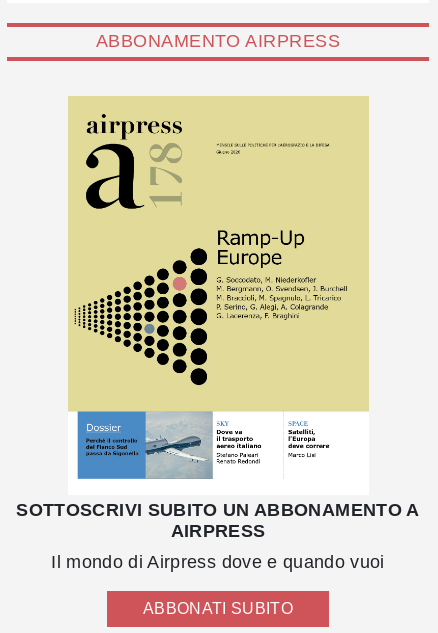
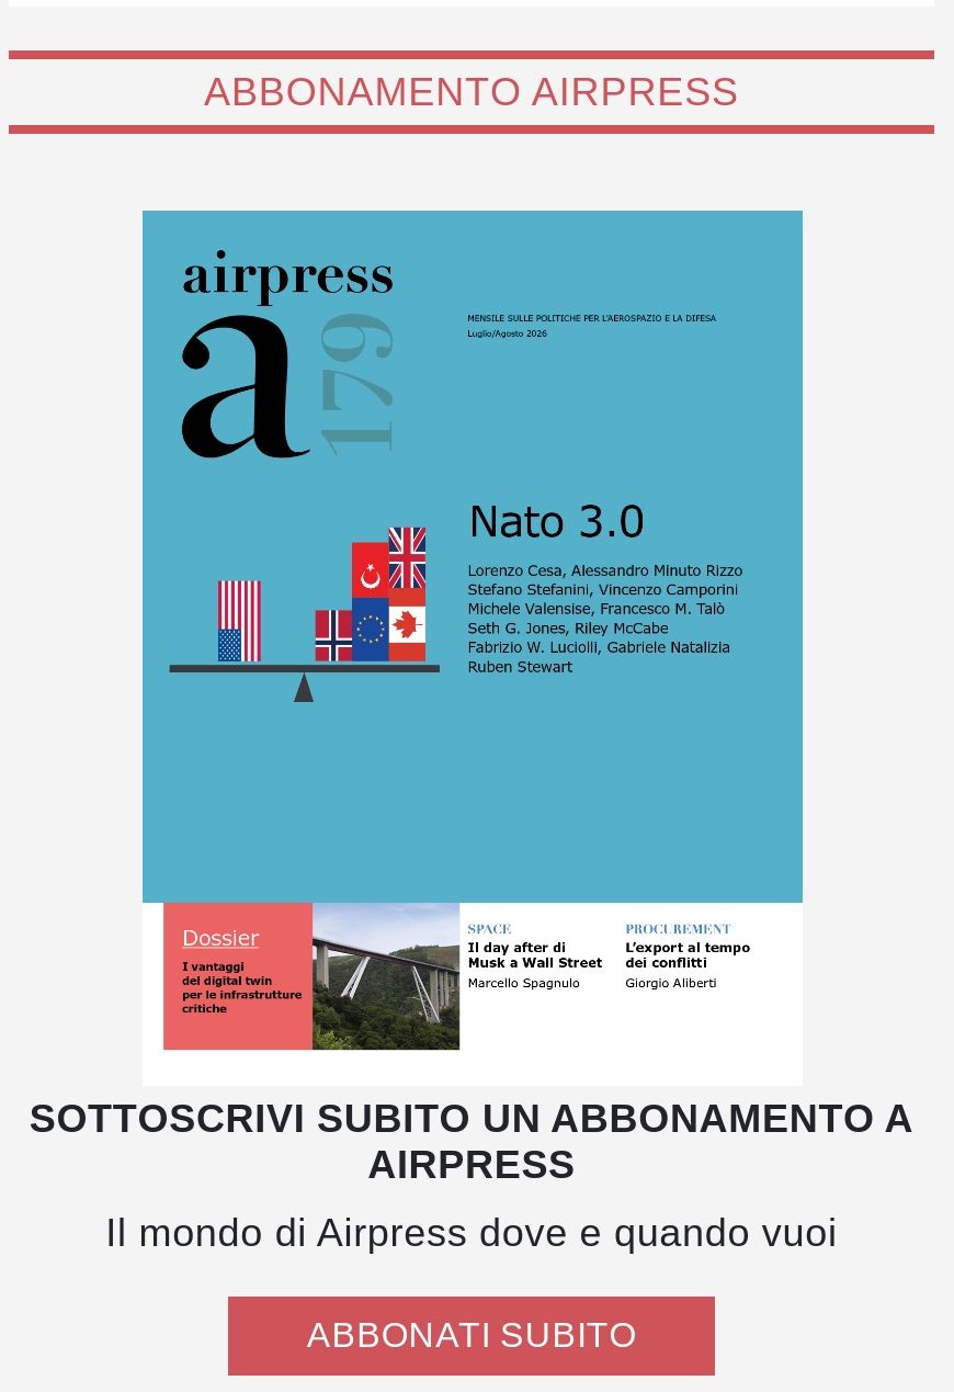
- [image]
+ [image]
